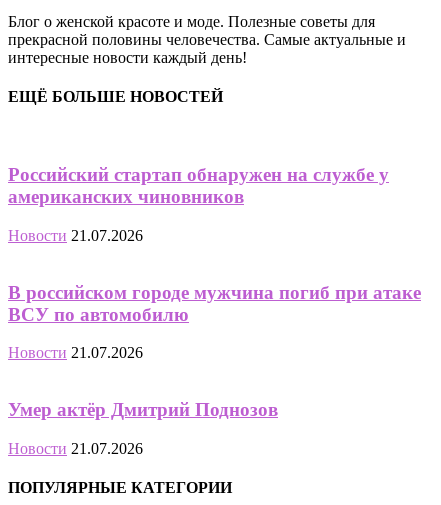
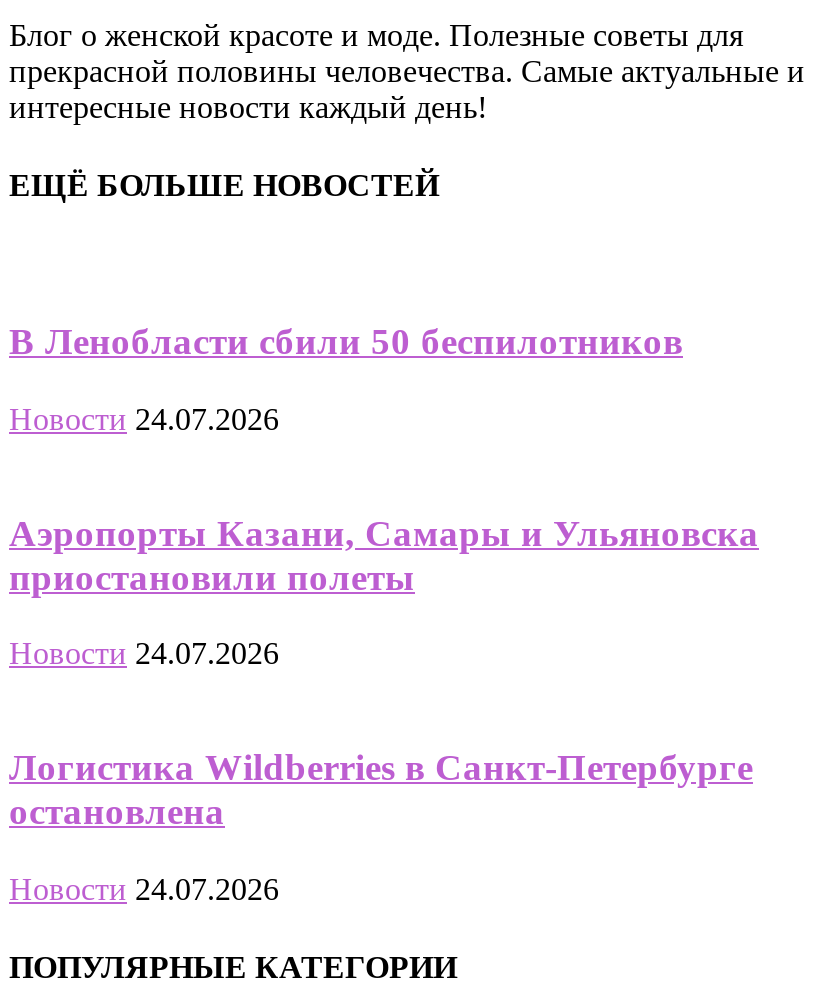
- Российский стартап обнаружен на службе у
- американских чиновников
+ В Ленобласти сбили 50 беспилотников

- Новости 21.07.2026
+ Новости 24.07.2026

- В российском городе мужчина погиб при атаке
- ВСУ по автомобилю
+ Аэропорты Казани, Самары и Ульяновска
+ приостановили полеты

- Новости 21.07.2026
+ Новости 24.07.2026

- Умер актёр Дмитрий Поднозов
+ Логистика Wildberries в Санкт-Петербурге
+ остановлена

- Новости 21.07.2026
+ Новости 24.07.2026
